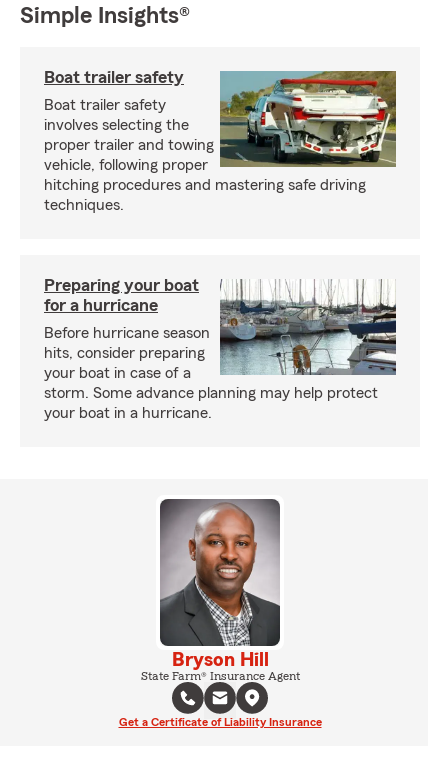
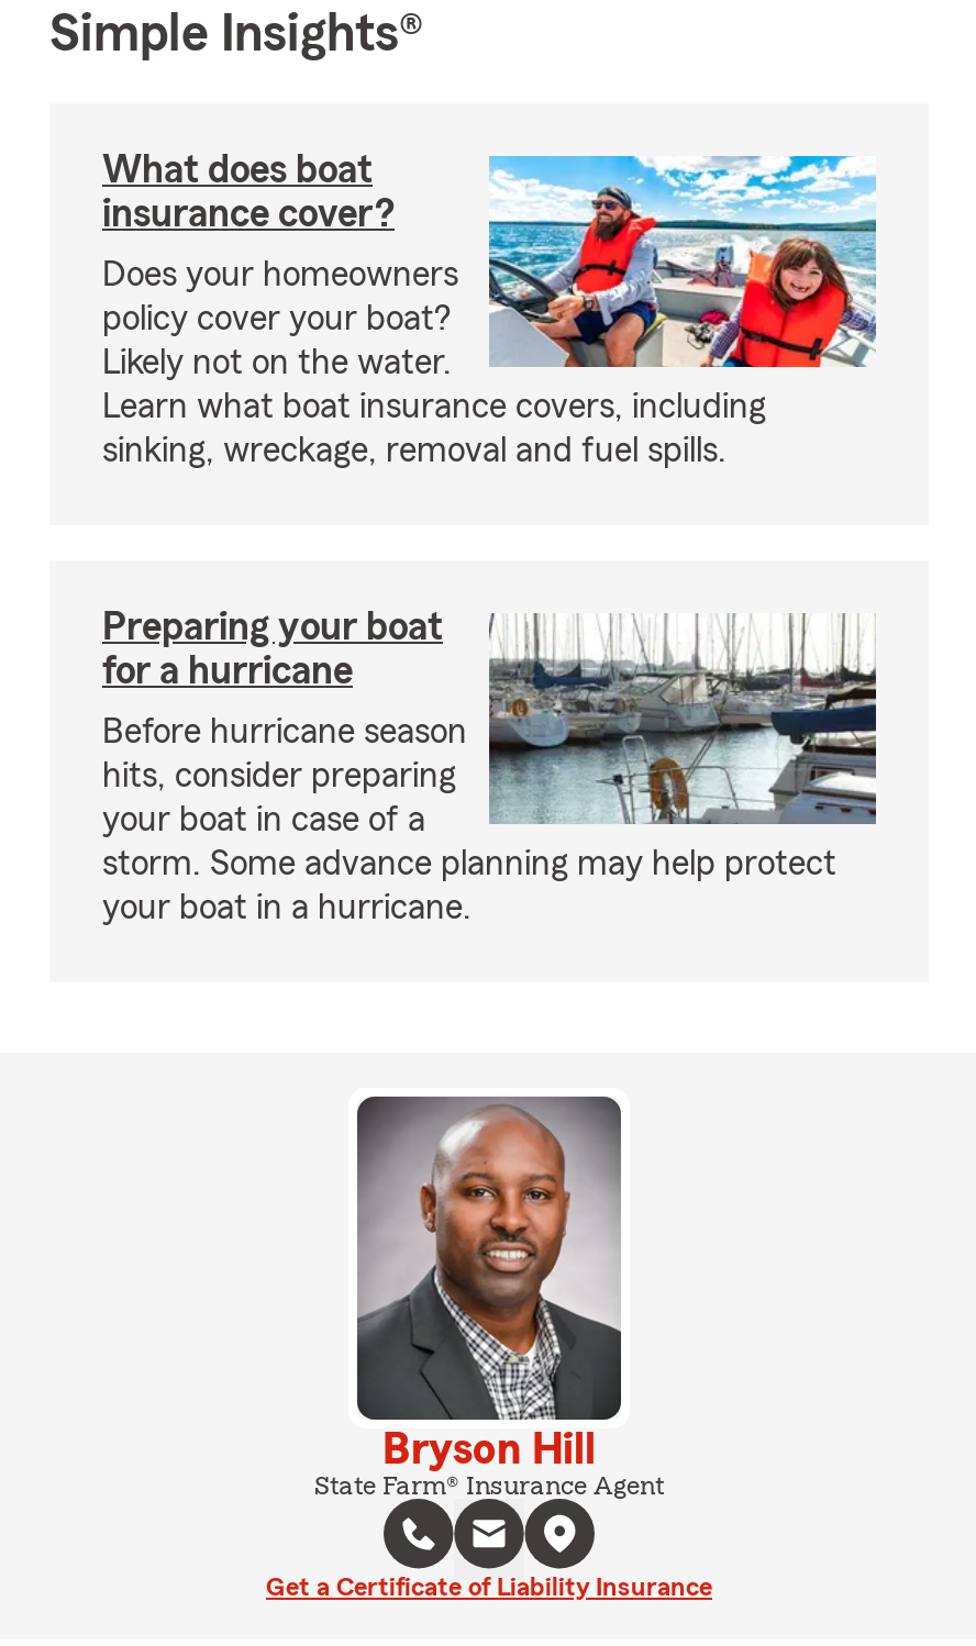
- Boat trailer safety
+ What does boat
+ insurance cover?

- [image]
- Boat trailer safety
- involves selecting the
- proper trailer and towing
- vehicle, following proper
- hitching procedures and mastering safe driving
- techniques.
+ [image]
+ Does your homeowners
+ policy cover your boat?
+ Likely not on the water.
+ Learn what boat insurance covers, including
+ sinking, wreckage, removal and fuel spills.
